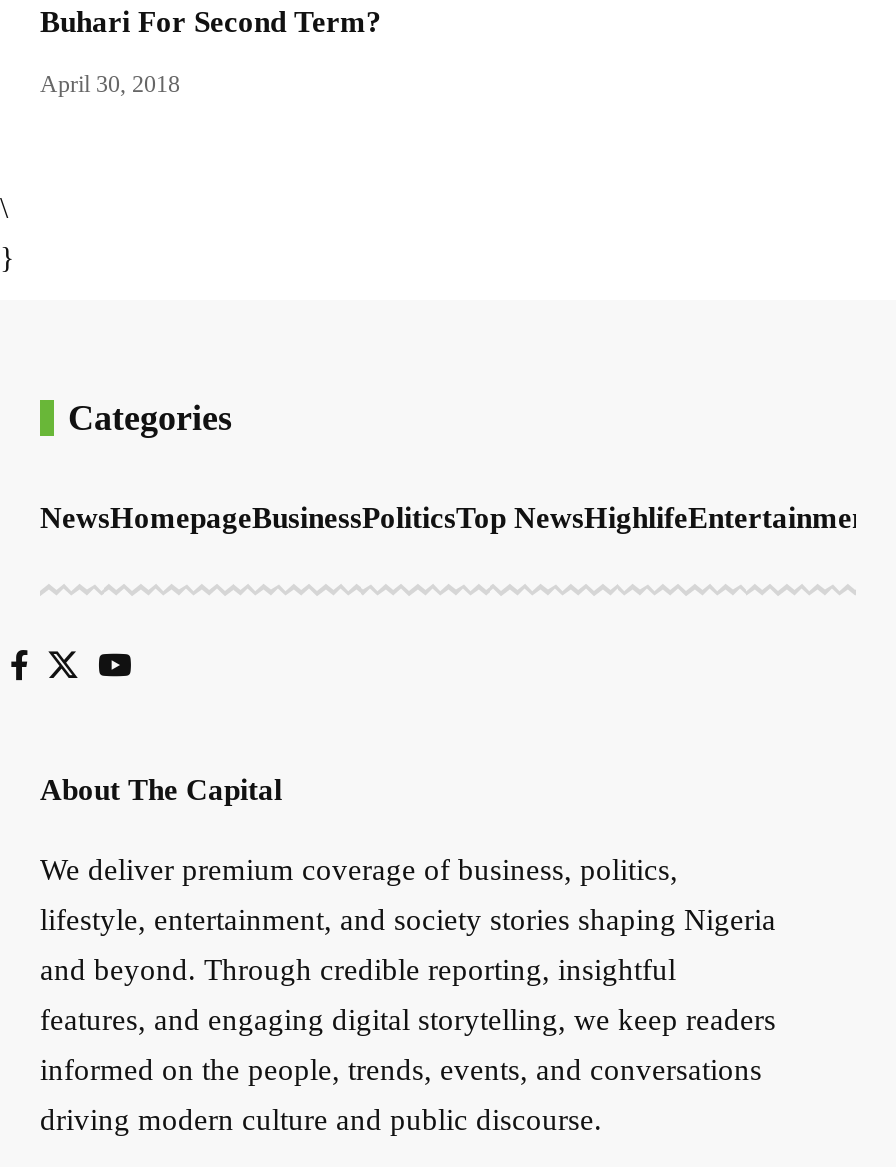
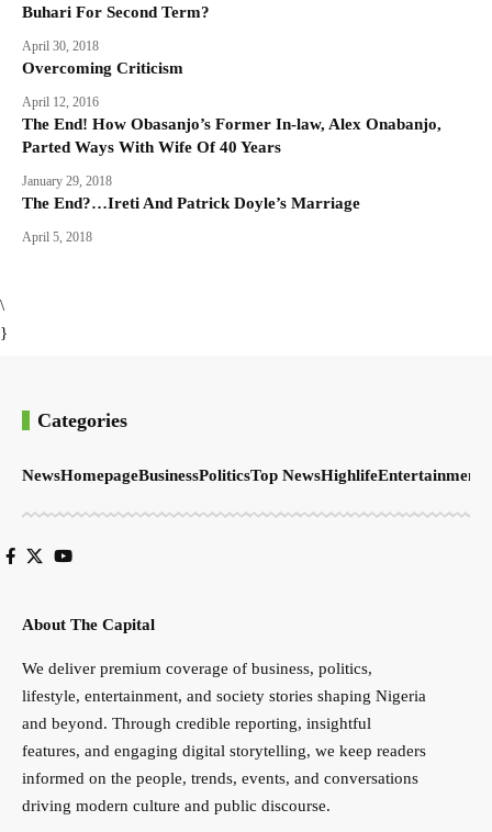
+ Overcoming Criticism
+ April 12, 2016
+ The End! How Obasanjo’s Former In-law, Alex Onabanjo,
+ Parted Ways With Wife Of 40 Years
+ January 29, 2018
+ The End?…Ireti And Patrick Doyle’s Marriage
+ April 5, 2018
